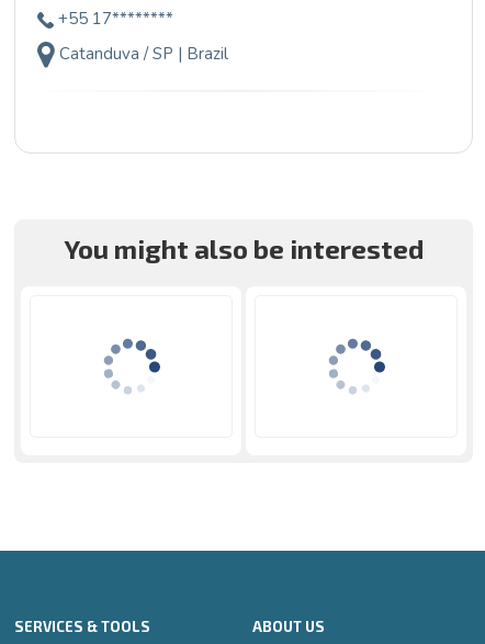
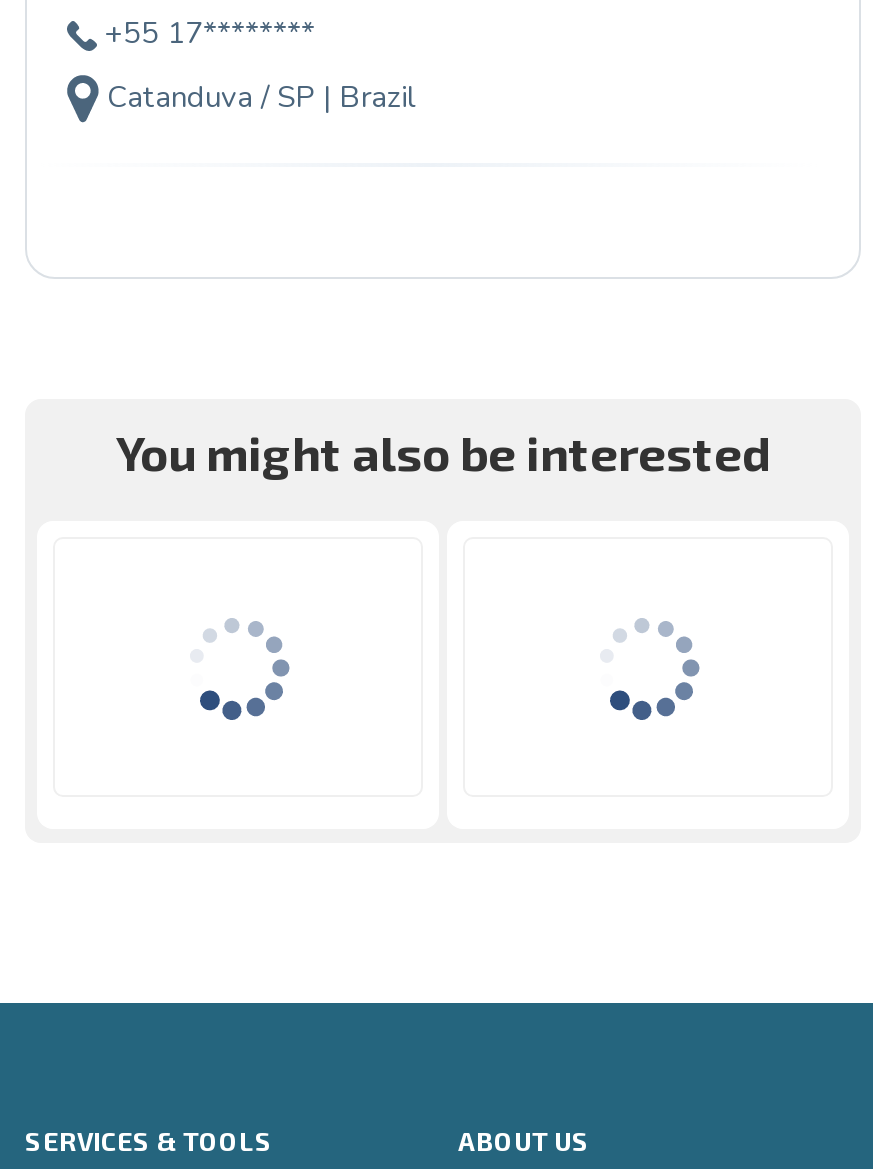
- [image]
+ [image]

- [image]
+ [image]
